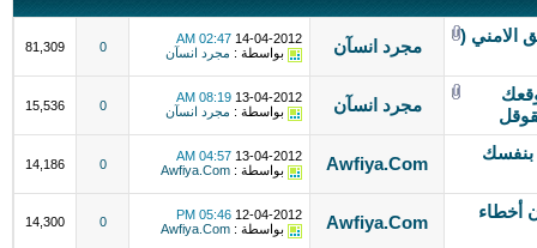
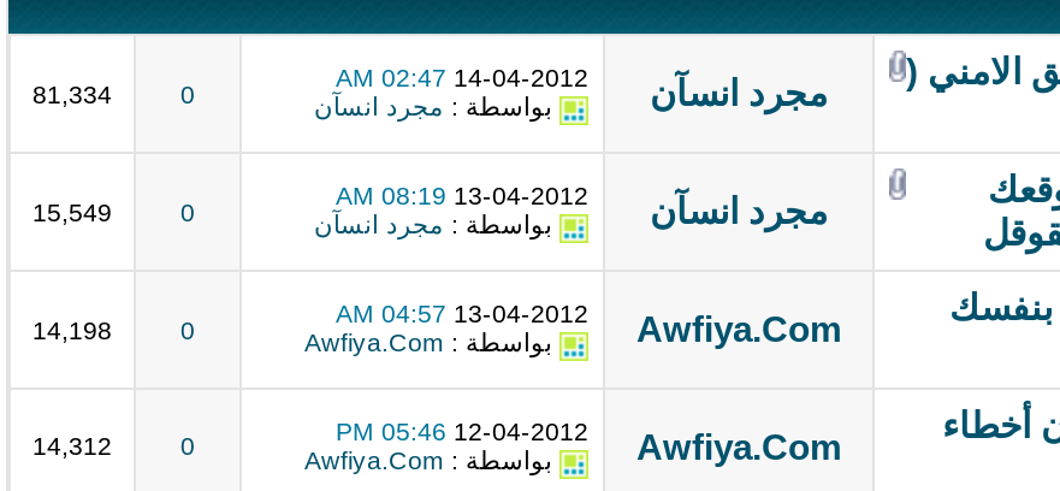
- 81,309
+ 81,334

- 15,536
+ 15,549

- 14,186
+ 14,198

- 14,300
+ 14,312
